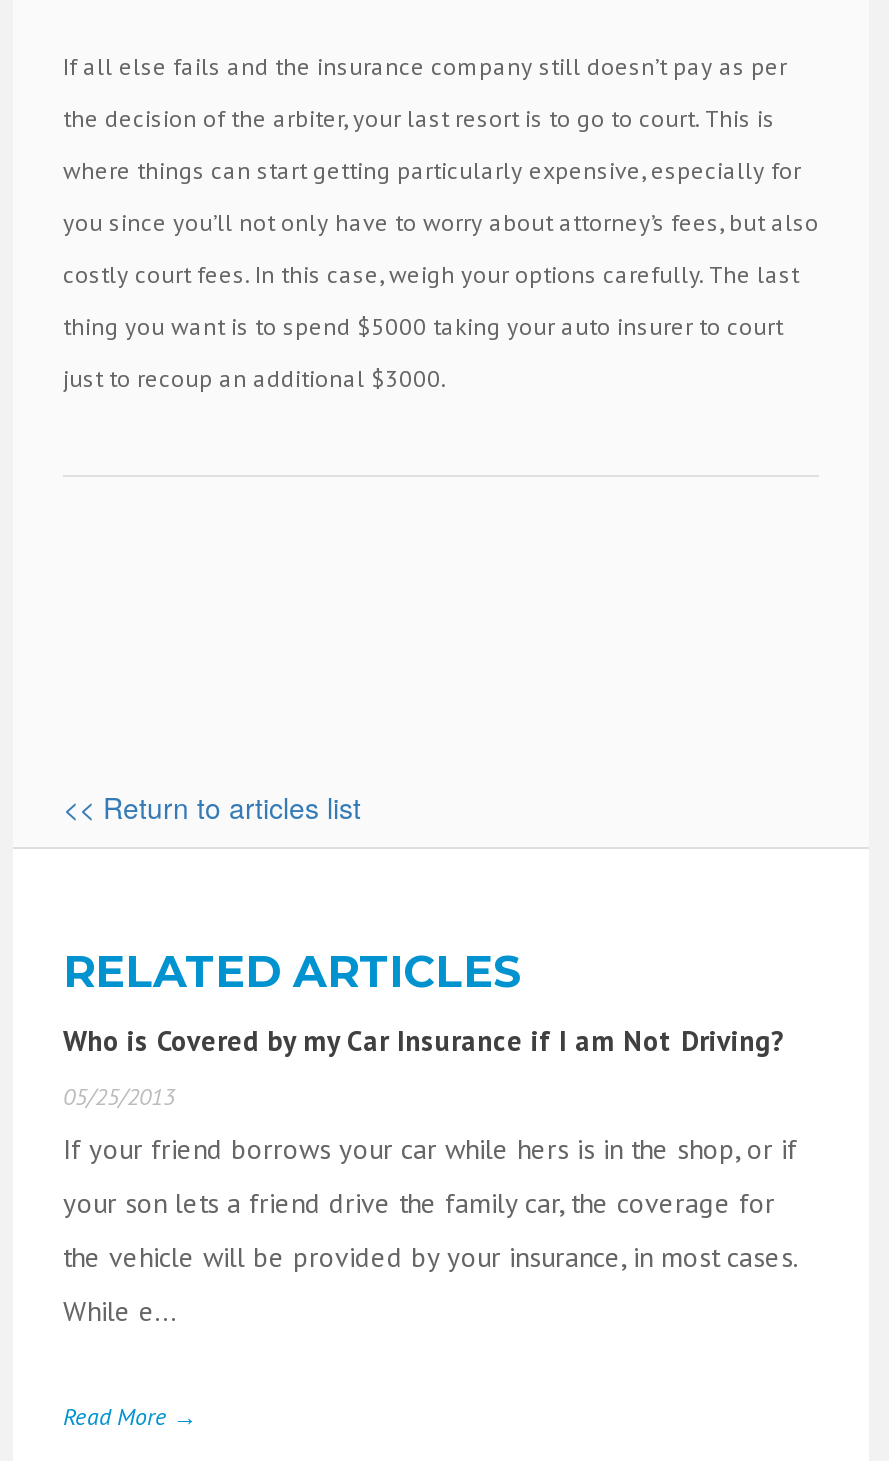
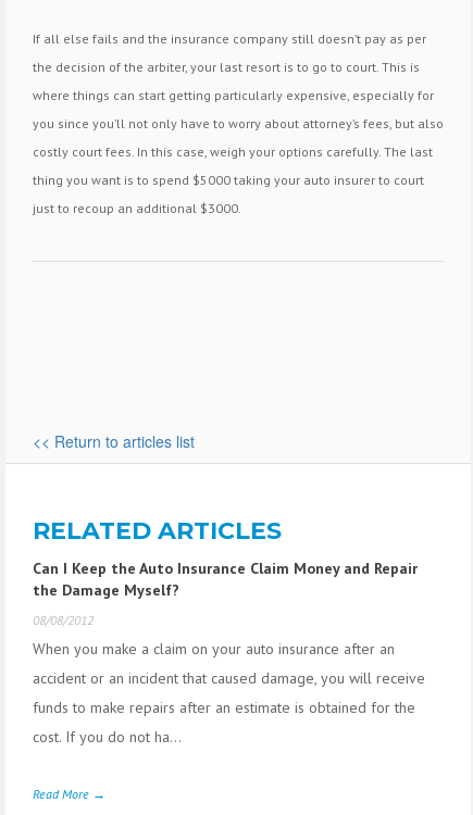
- Who is Covered by my Car Insurance if I am Not Driving?
+ Can I Keep the Auto Insurance Claim Money and Repair
+ the Damage Myself?

- 05/25/2013
+ 08/08/2012

- If your friend borrows your car while hers is in the shop, or if
+ When you make a claim on your auto insurance after an

- your son lets a friend drive the family car, the coverage for
+ accident or an incident that caused damage, you will receive

- the vehicle will be provided by your insurance, in most cases.
+ funds to make repairs after an estimate is obtained for the

- While e...
+ cost. If you do not ha...
